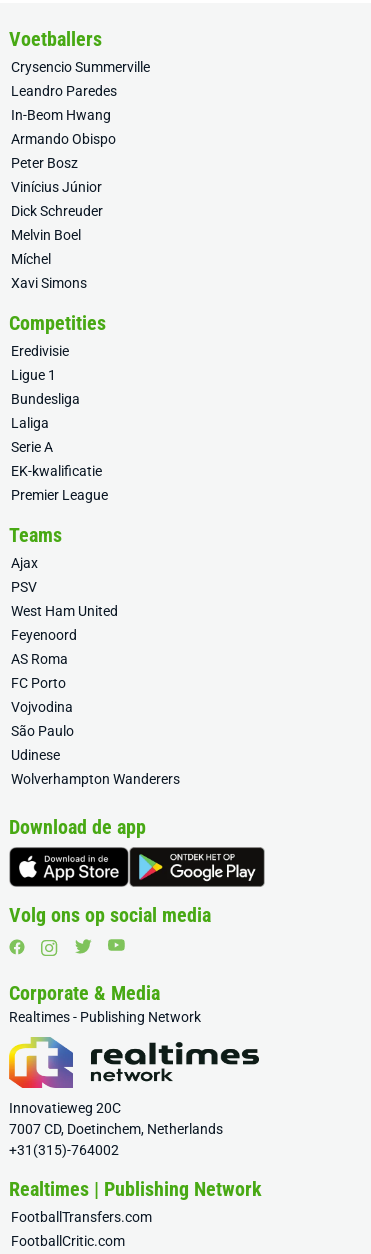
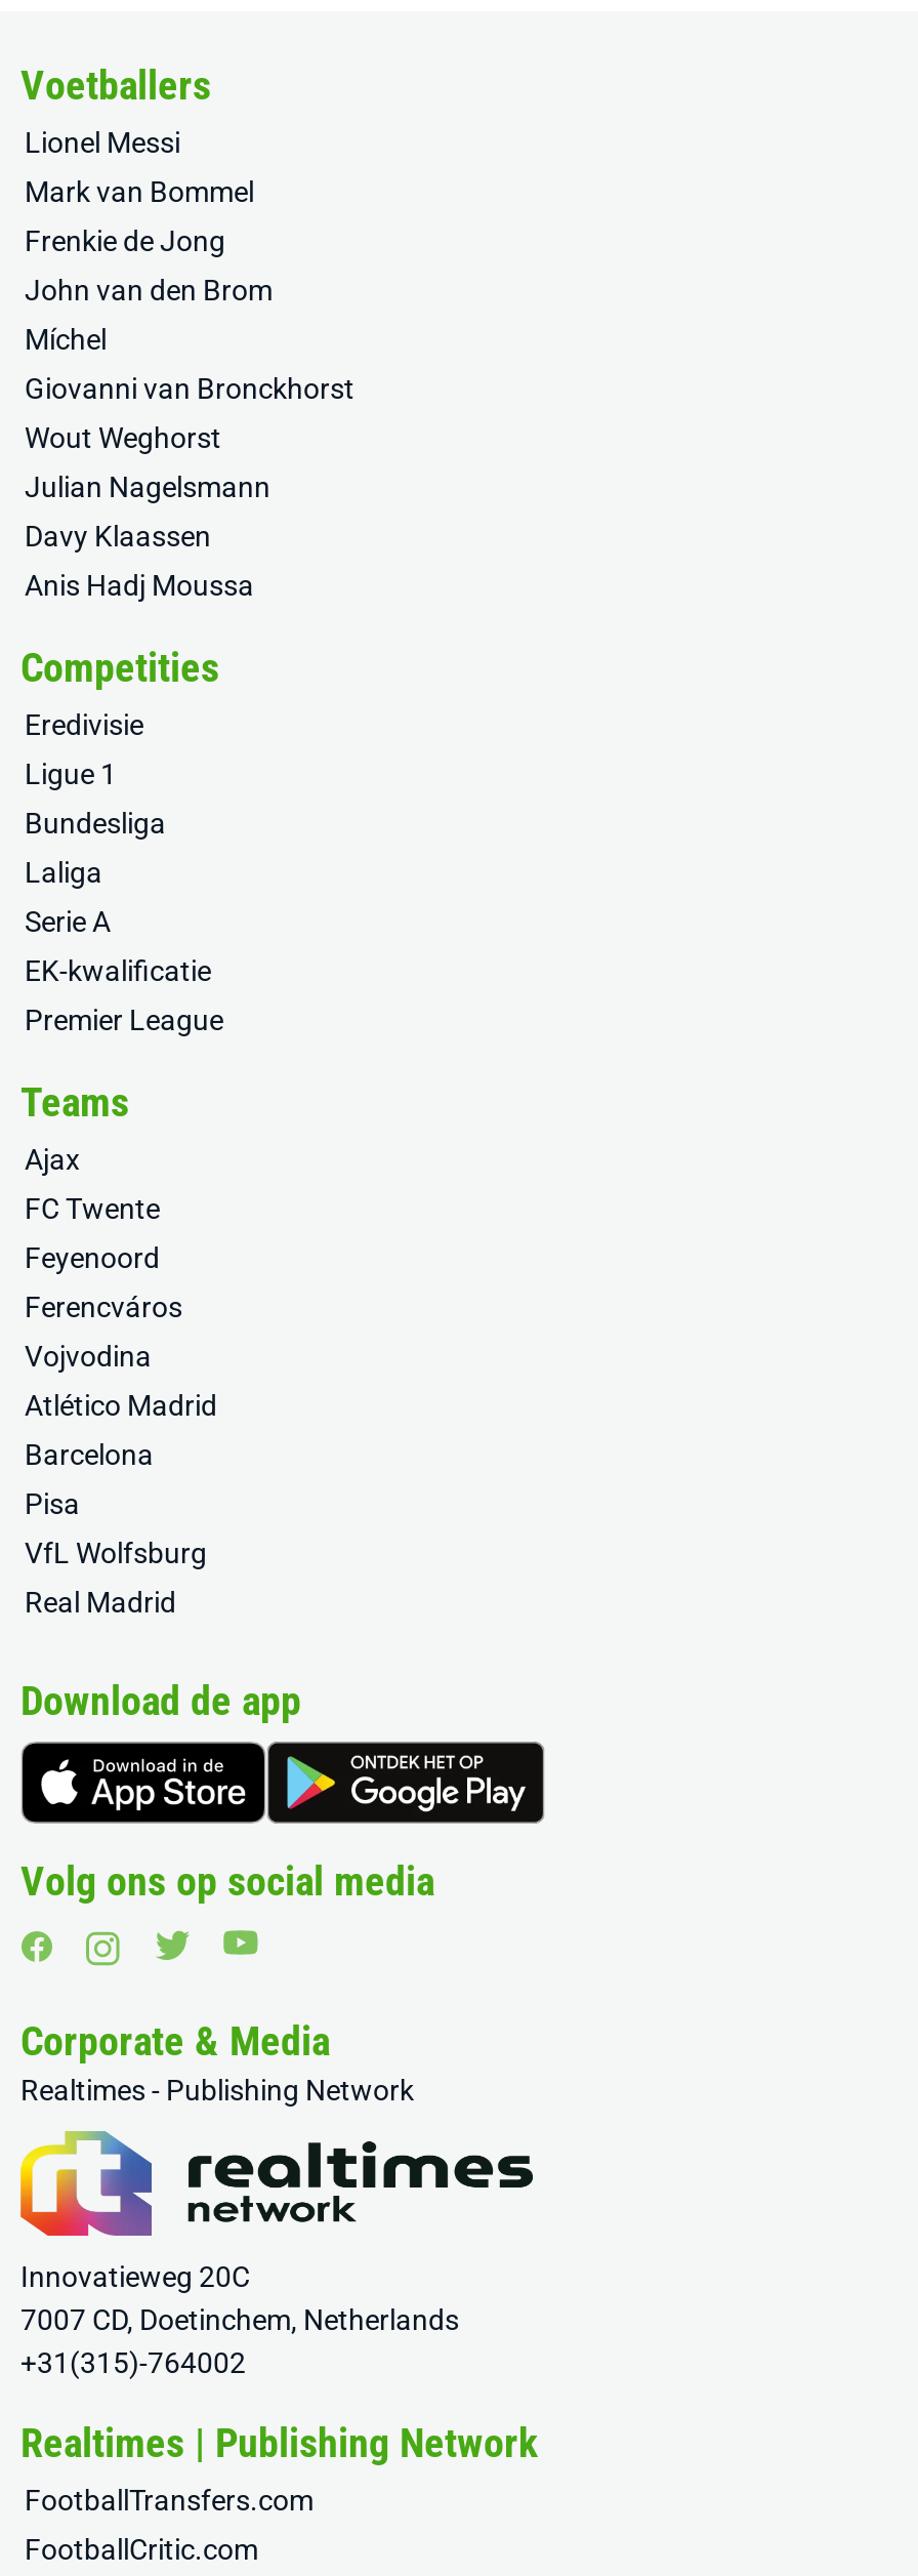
- Crysencio Summerville
- Leandro Paredes
- In-Beom Hwang
- Armando Obispo
- Peter Bosz
- Vinícius Júnior
- Dick Schreuder
- Melvin Boel
+ Lionel Messi
+ Mark van Bommel
+ Frenkie de Jong
+ John van den Brom

moved up: Míchel

- Xavi Simons
+ Giovanni van Bronckhorst
+ Wout Weghorst
+ Julian Nagelsmann
+ Davy Klaassen
+ Anis Hadj Moussa

- PSV
- West Ham United
+ FC Twente

moved up: Feyenoord

- AS Roma
- FC Porto
+ Ferencváros

moved up: Vojvodina

- São Paulo
- Udinese
- Wolverhampton Wanderers
+ Atlético Madrid
+ Barcelona
+ Pisa
+ VfL Wolfsburg
+ Real Madrid
